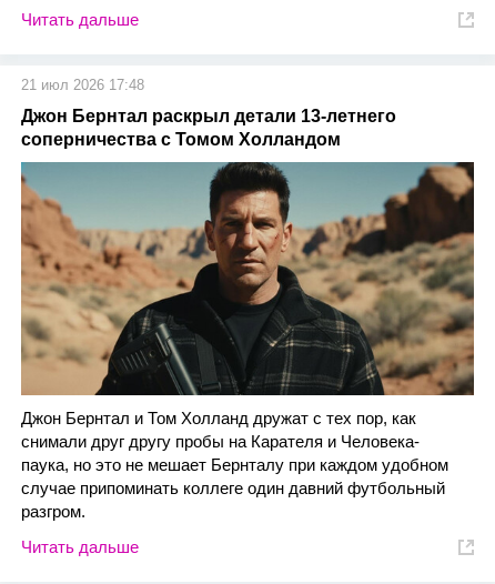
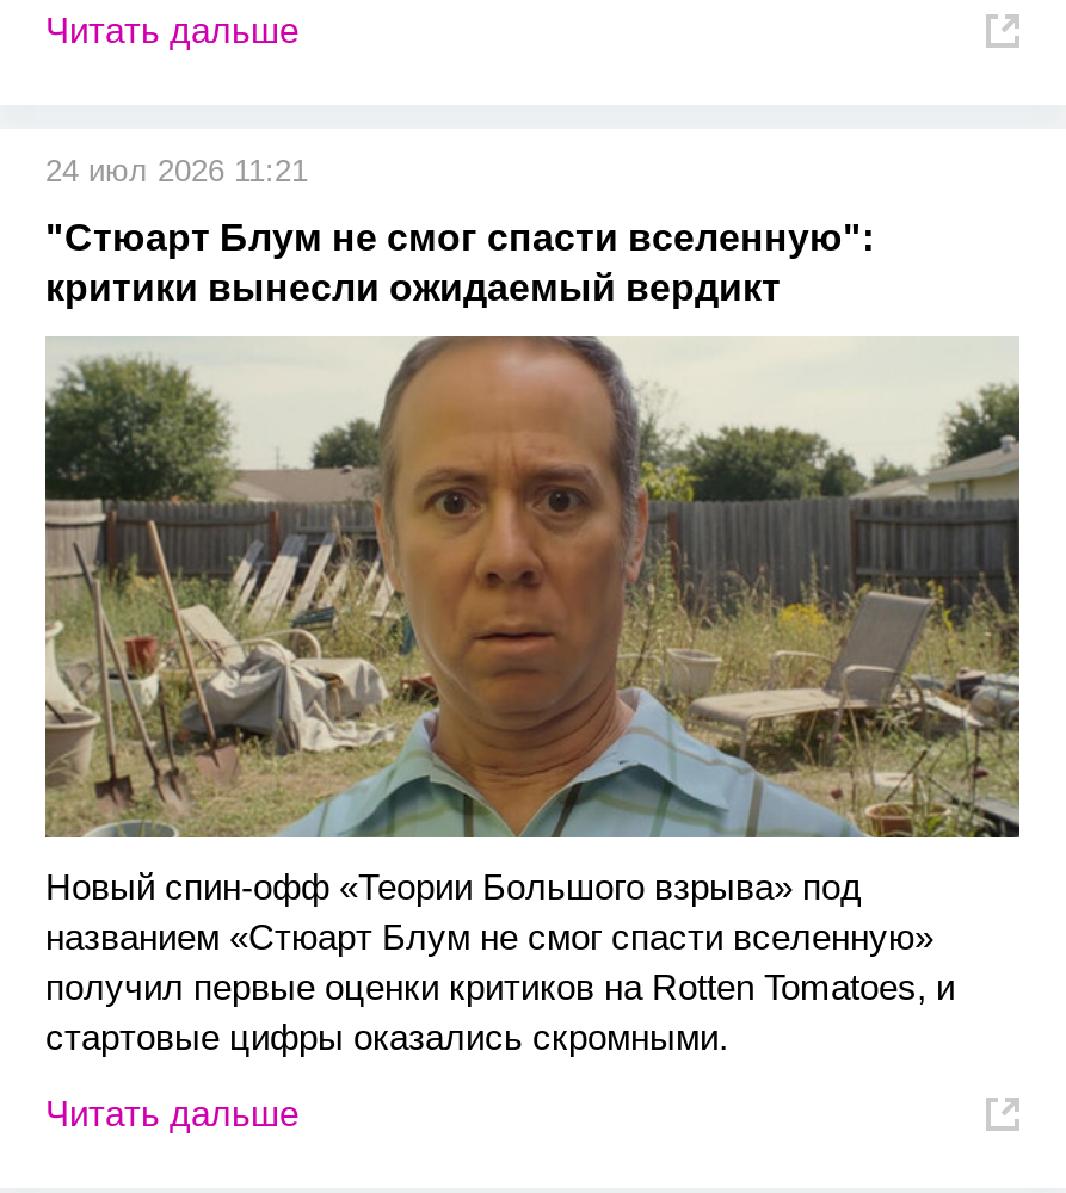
- 21 июл 2026 17:48
+ 24 июл 2026 11:21

- Джон Бернтал раскрыл детали 13-летнего
- соперничества с Томом Холландом
+ "Стюарт Блум не смог спасти вселенную":
+ критики вынесли ожидаемый вердикт

- [image]
- Джон Бернтал и Том Холланд дружат с тех пор, как
- снимали друг другу пробы на Карателя и Человека-
- паука, но это не мешает Бернталу при каждом удобном
- случае припоминать коллеге один давний футбольный
- разгром.
+ [image]
+ Новый спин-офф «Теории Большого взрыва» под
+ названием «Стюарт Блум не смог спасти вселенную»
+ получил первые оценки критиков на Rotten Tomatoes, и
+ стартовые цифры оказались скромными.
